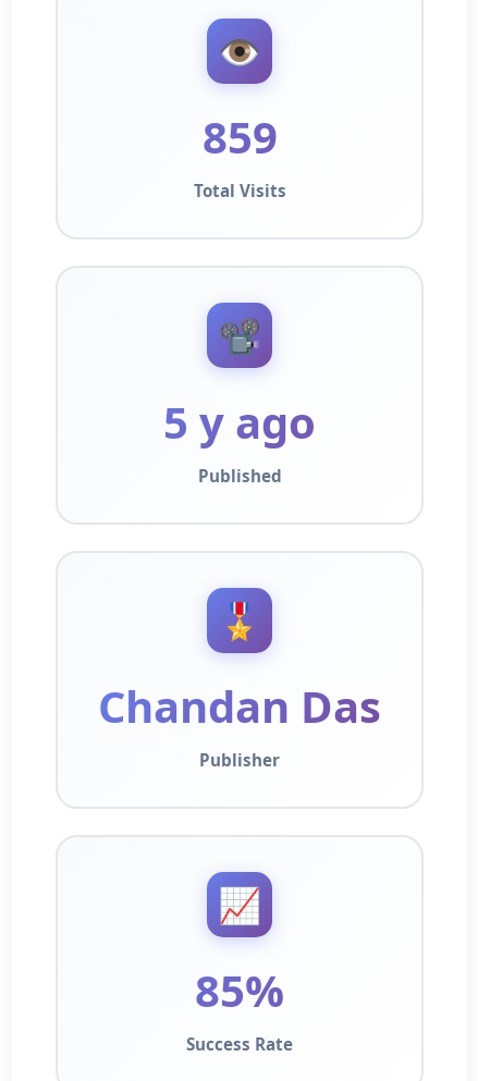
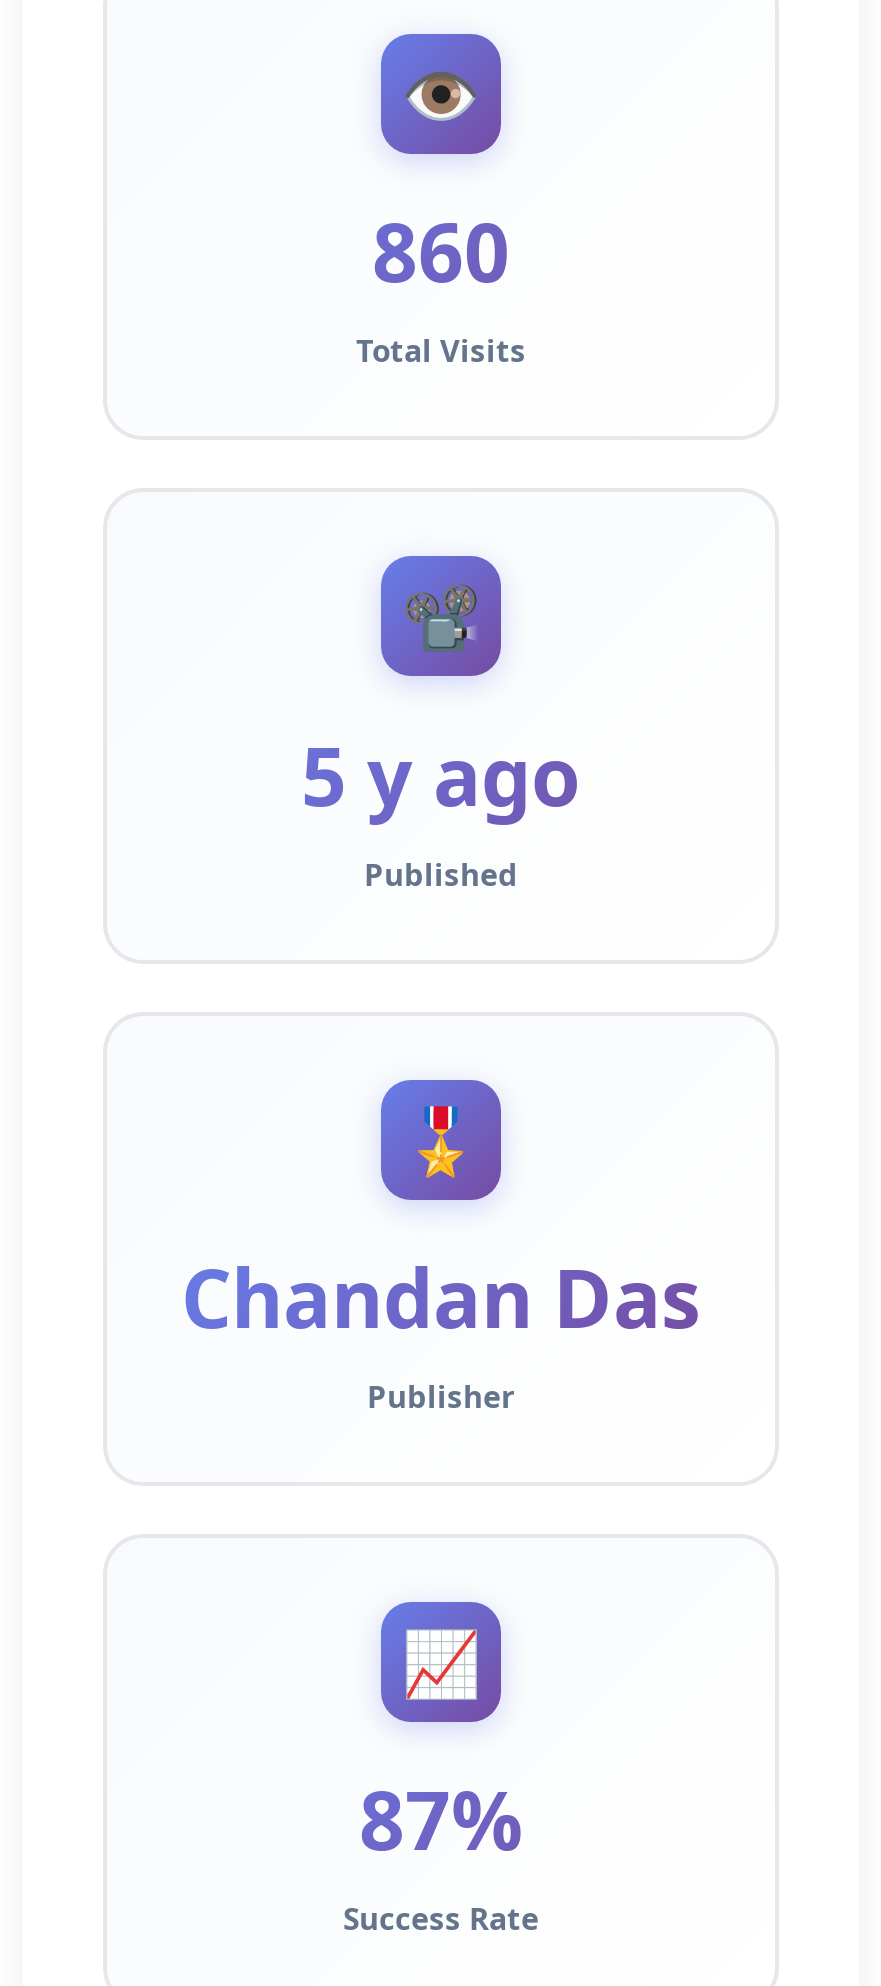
- 859
+ 860

- 85%
+ 87%
